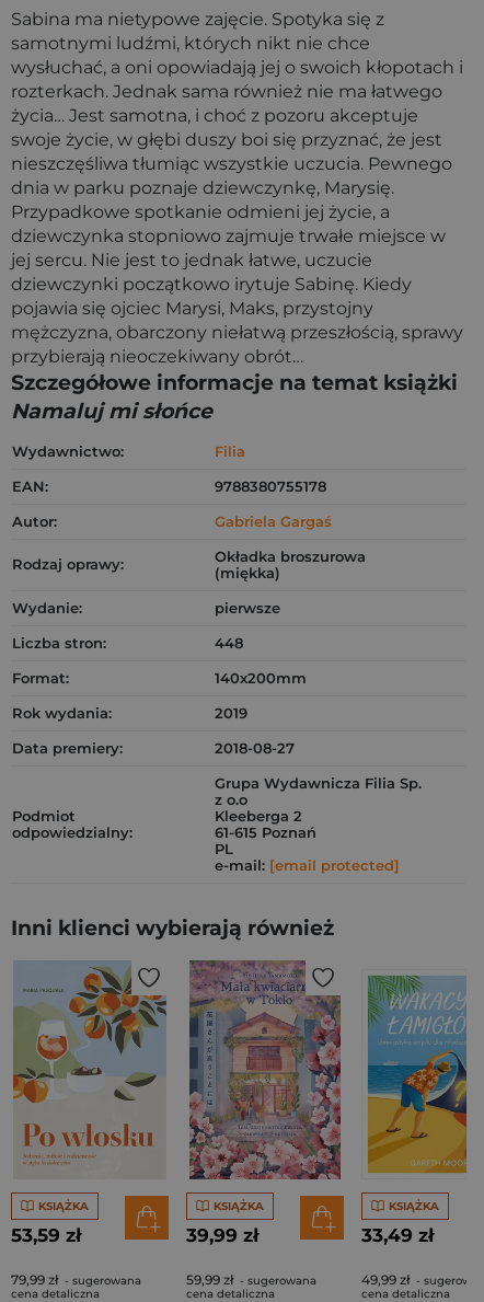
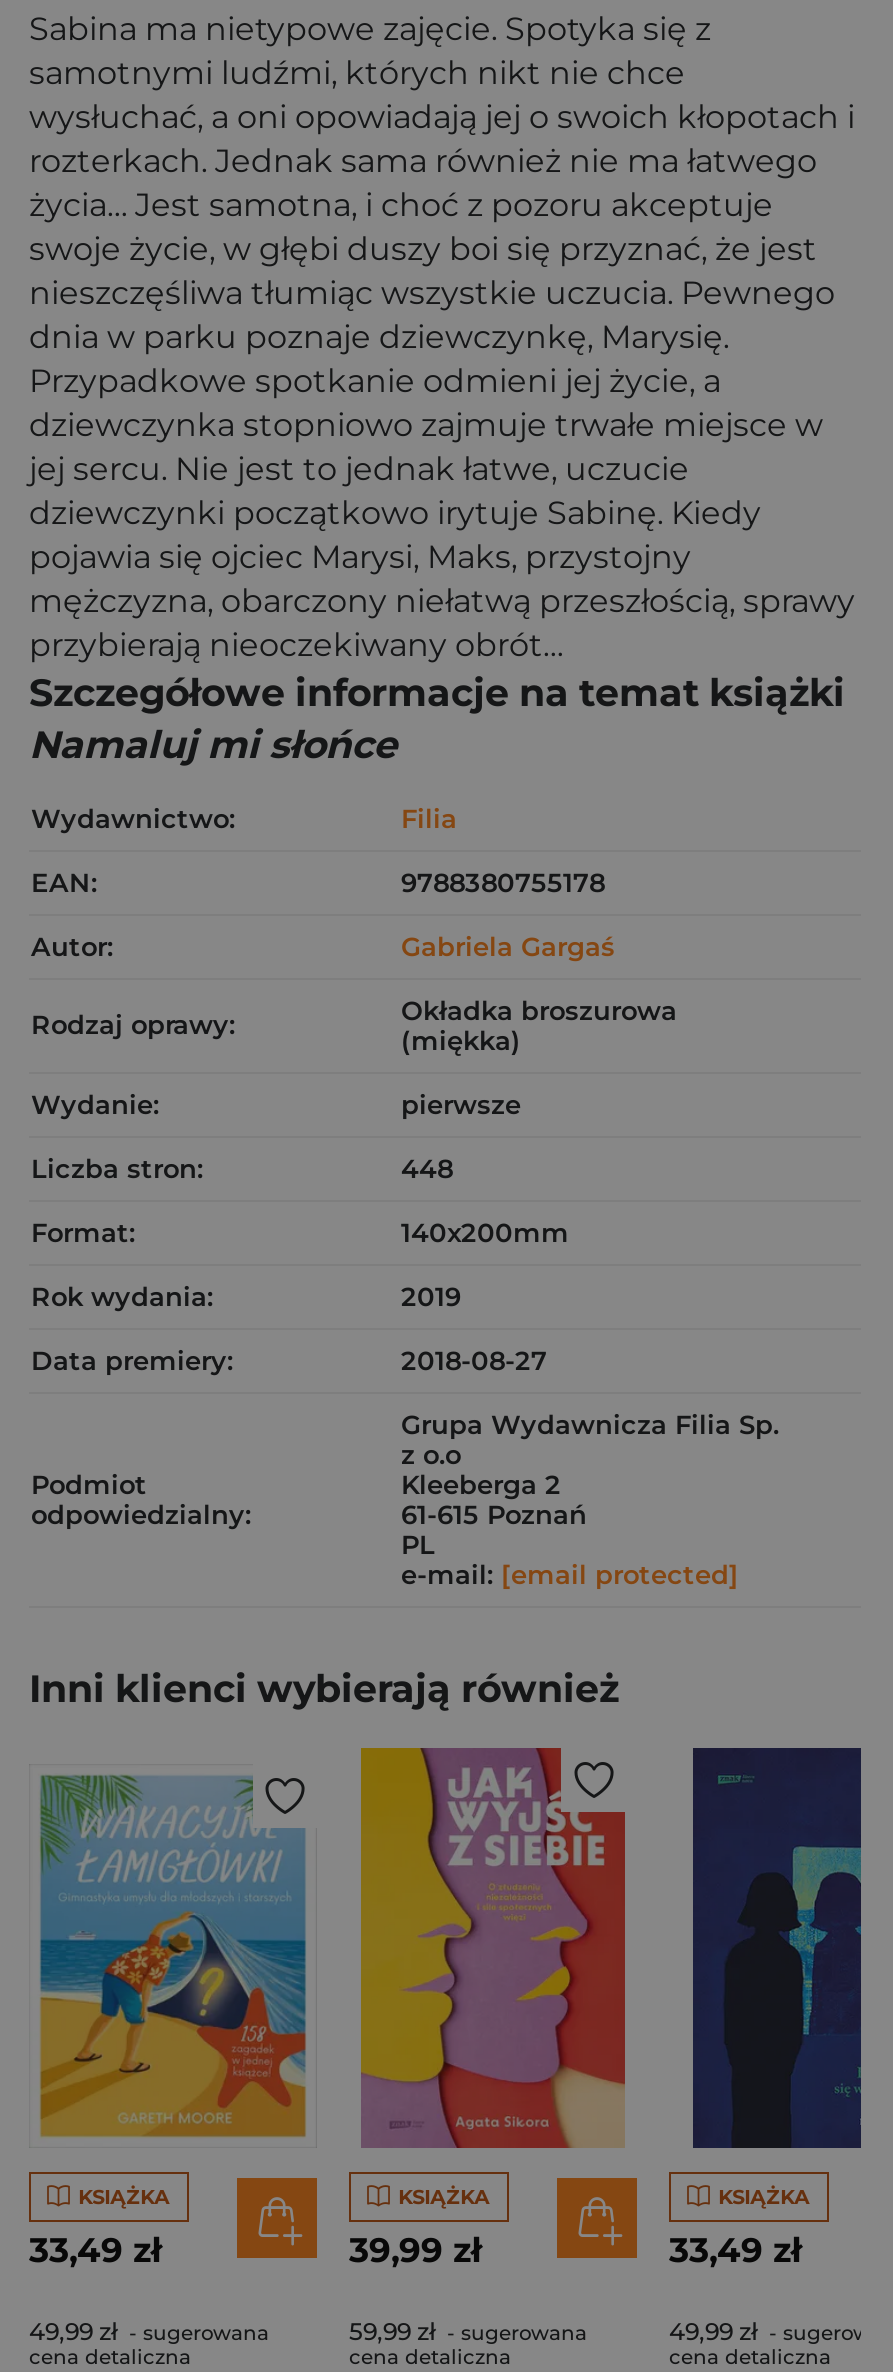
- [image]
+ [image]

- [image]
+ [image]

- [image]
+ [image]

- 53,59 zł
+ 33,49 zł

- 79,99 zł - sugerowana
+ 49,99 zł - sugerowana
